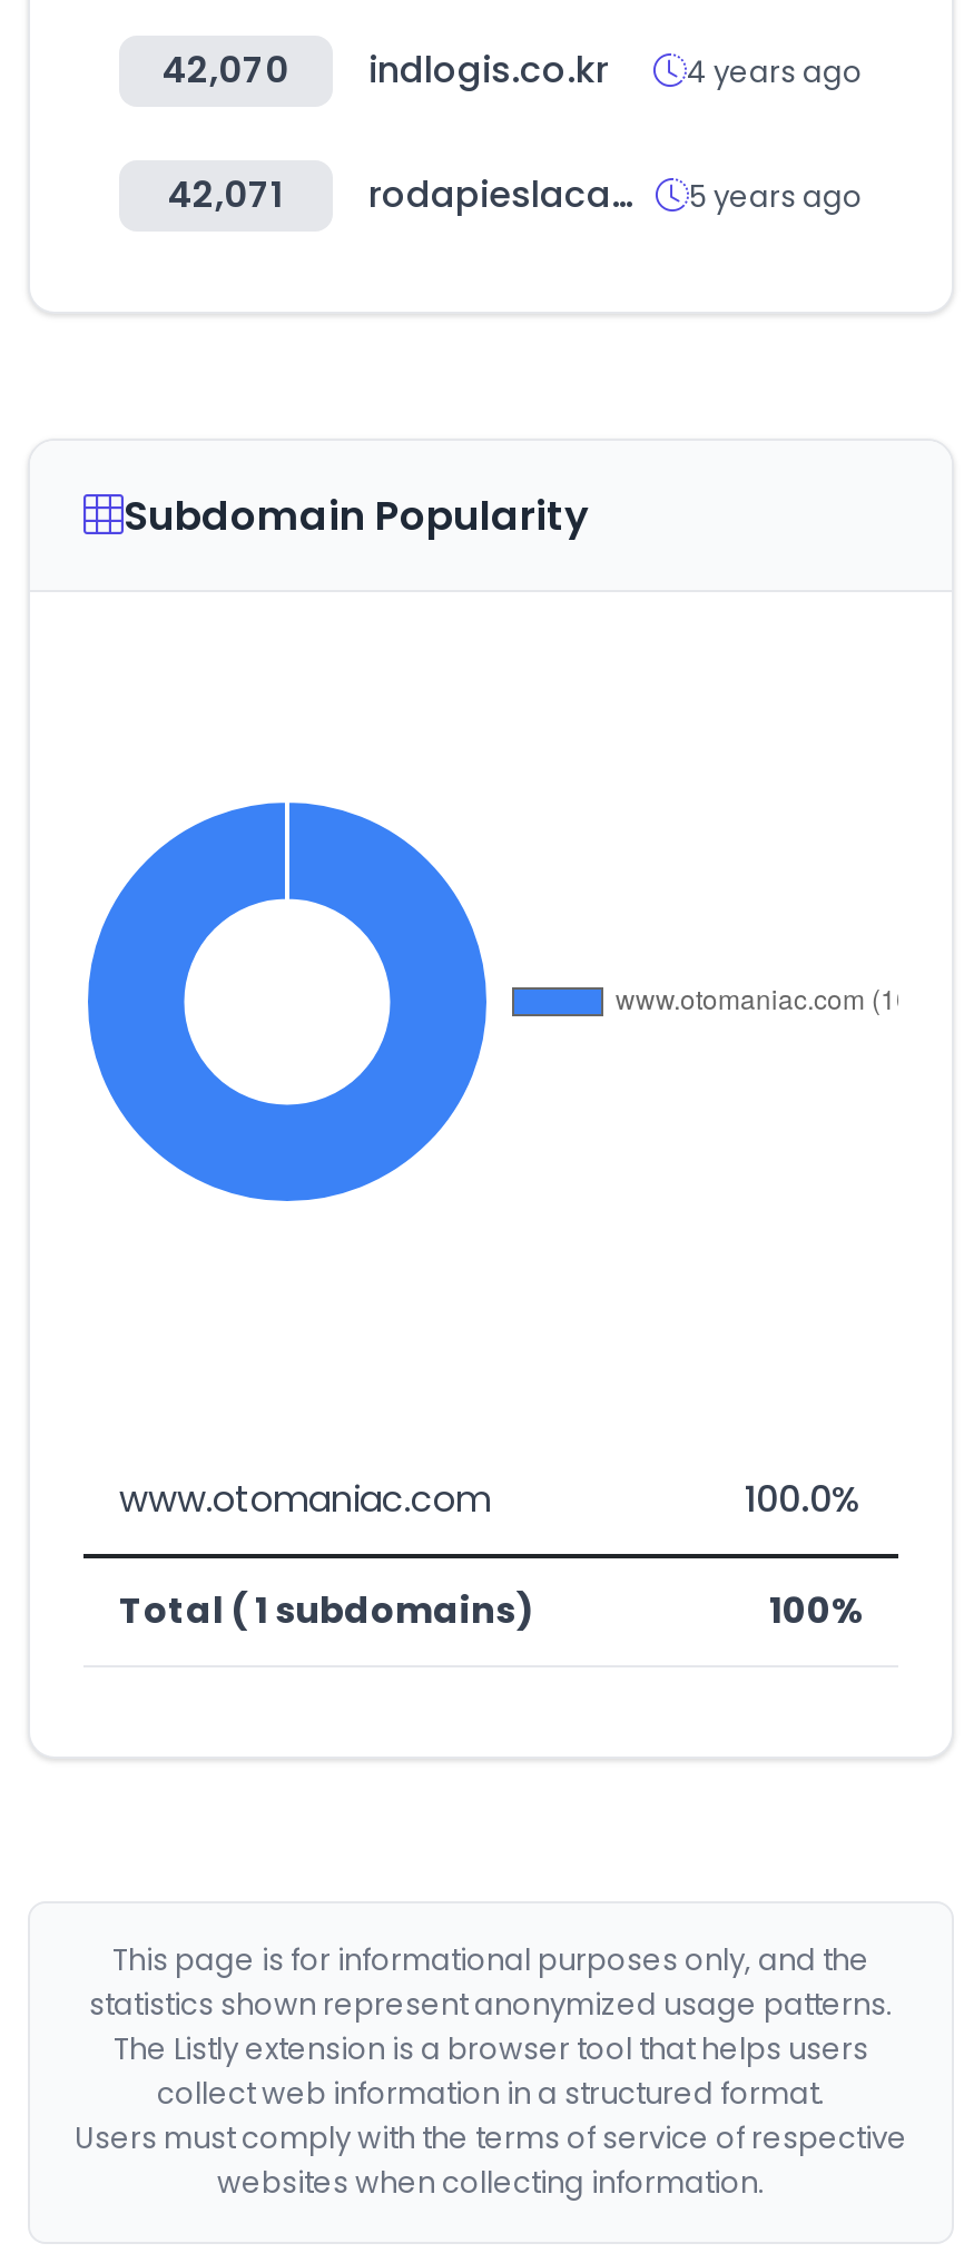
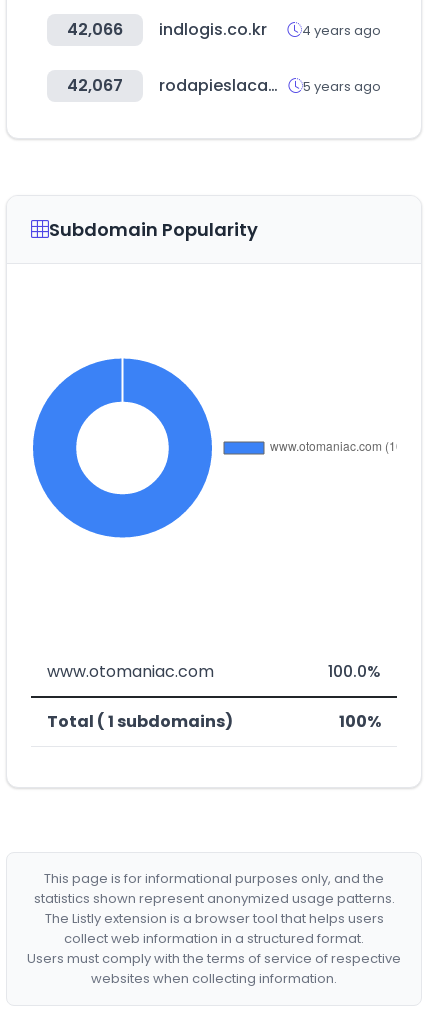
- 42,070 indlogis.co.kr 4 years ago
+ 42,066 indlogis.co.kr 4 years ago

- 42,071
+ 42,067
